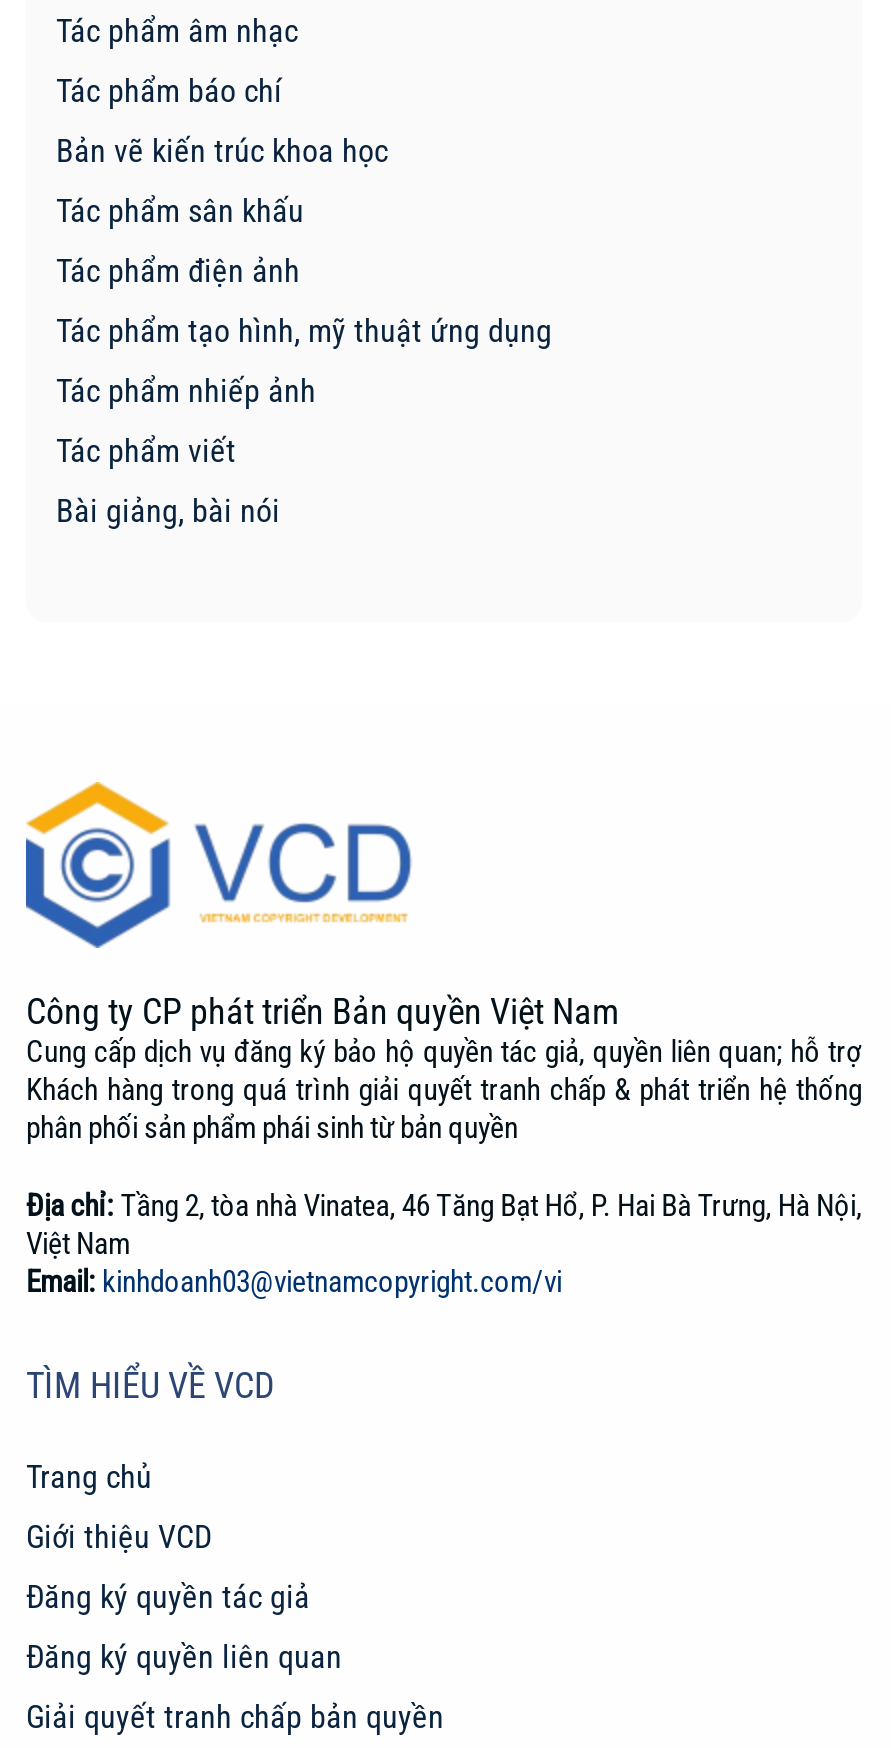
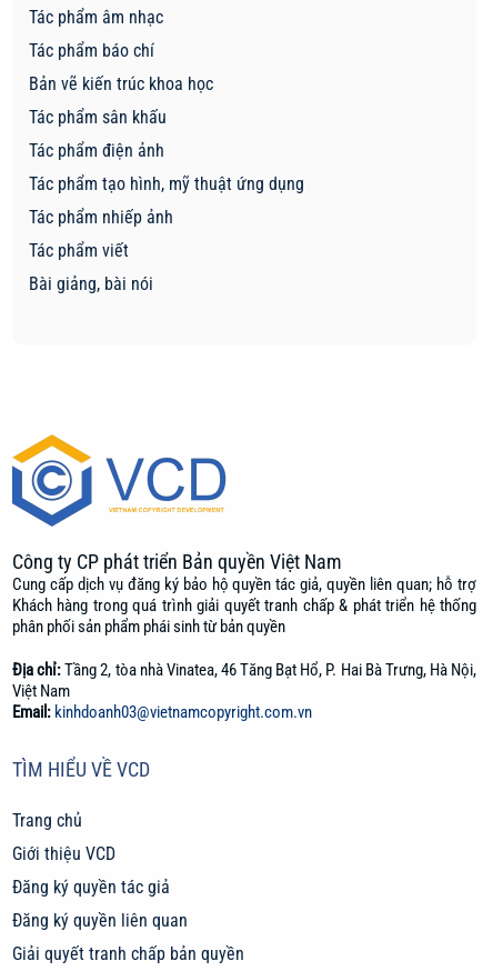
- Email: kinhdoanh03@vietnamcopyright.com/vi
+ Email: kinhdoanh03@vietnamcopyright.com.vn
